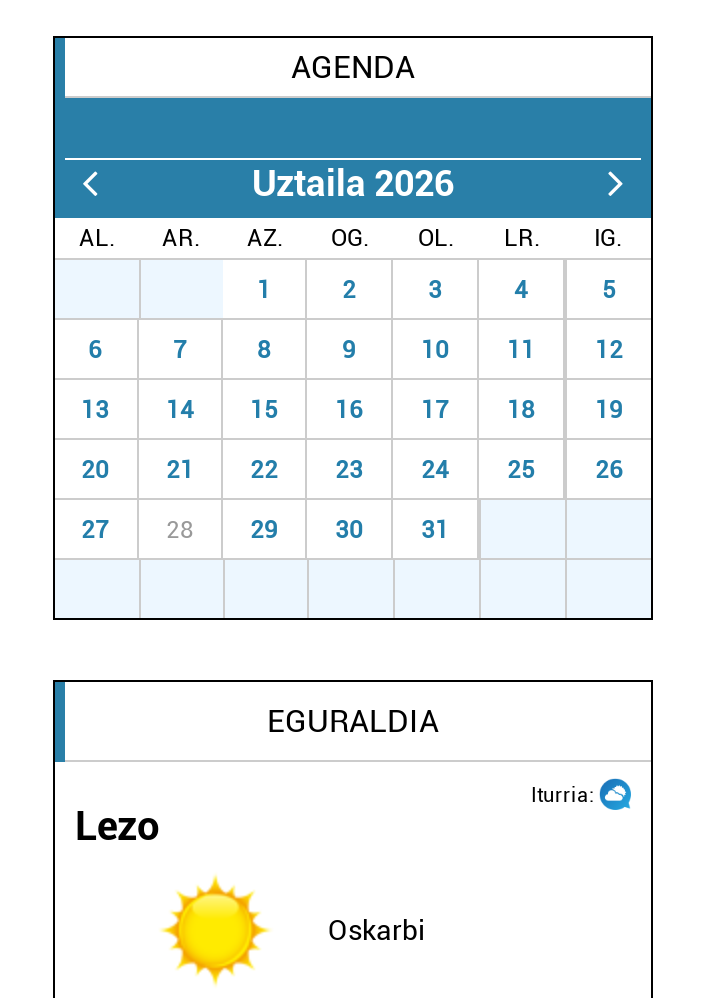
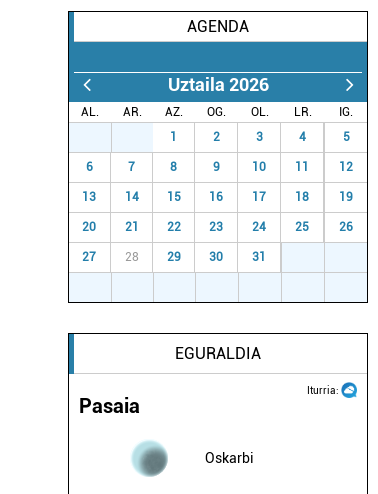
- Lezo
+ Pasaia

- [image]
+ [image]
